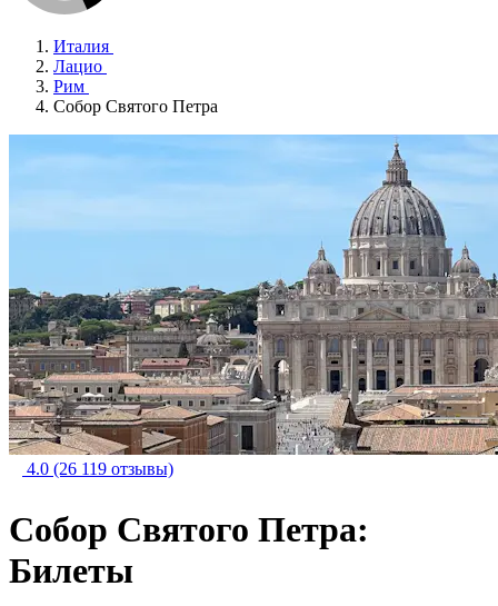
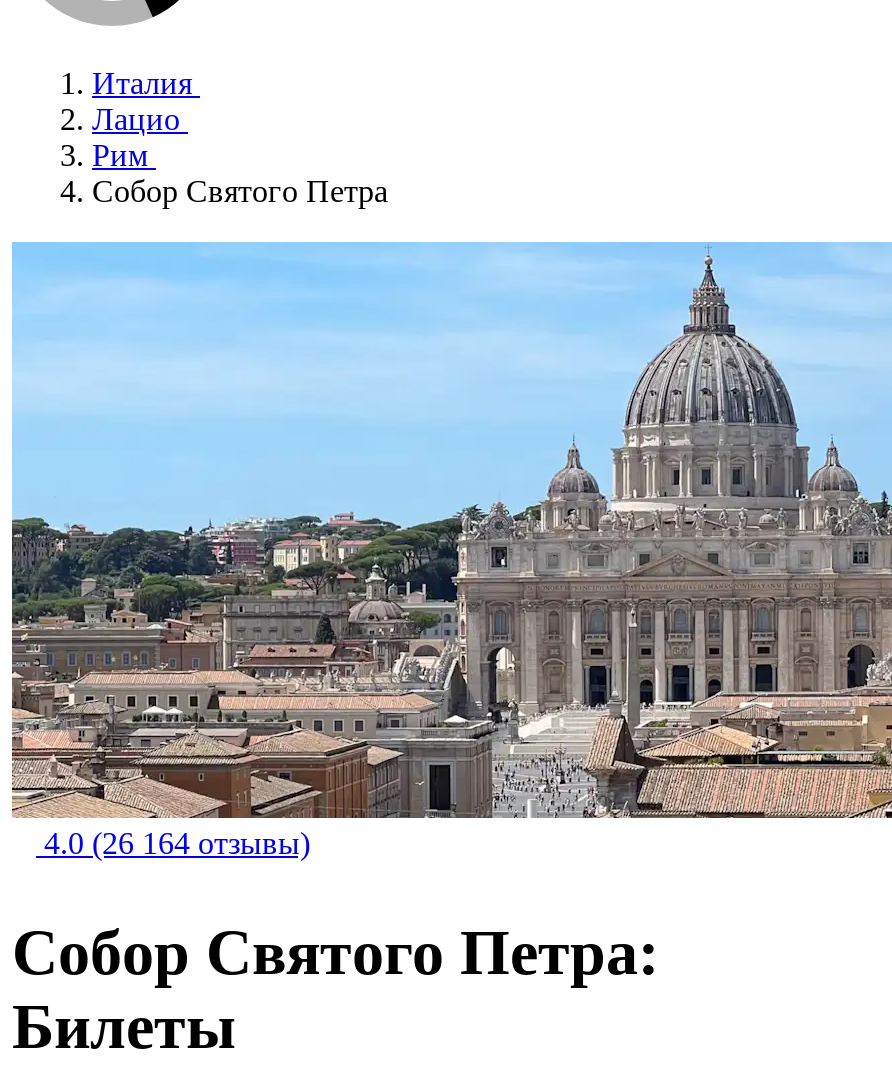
- 4.0 (26 119 отзывы)
+ 4.0 (26 164 отзывы)
